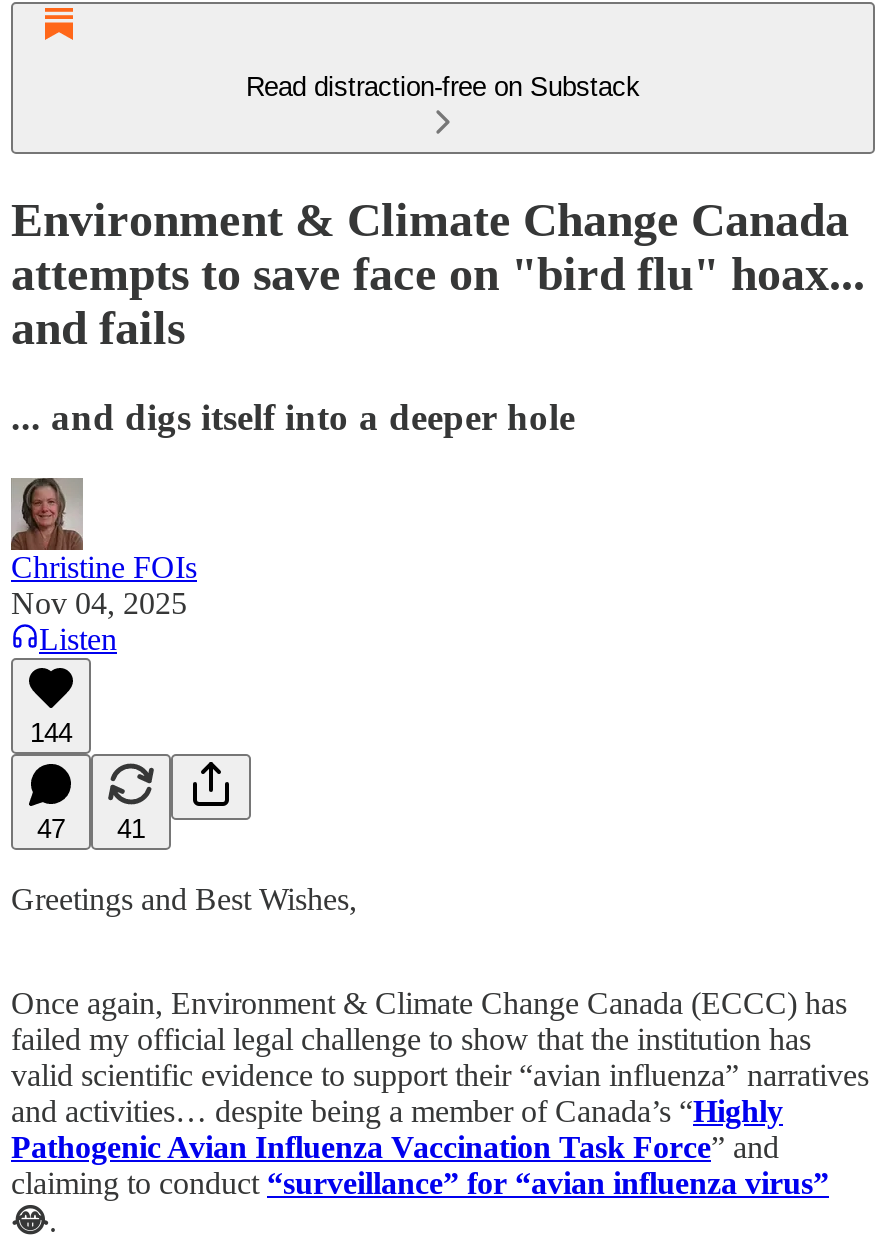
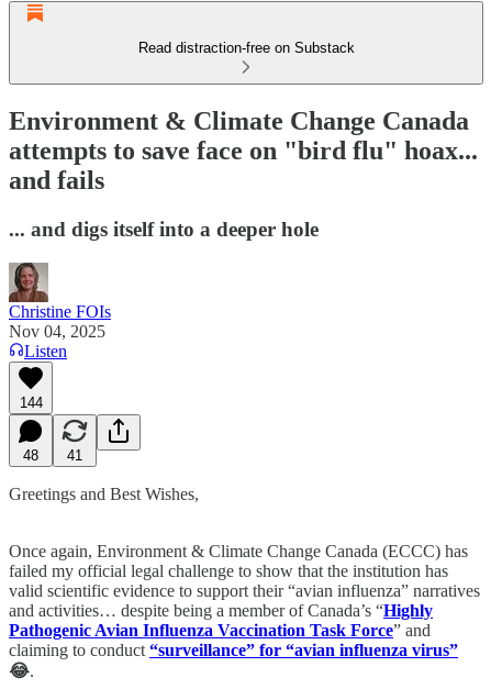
- 47 41
+ 48 41
